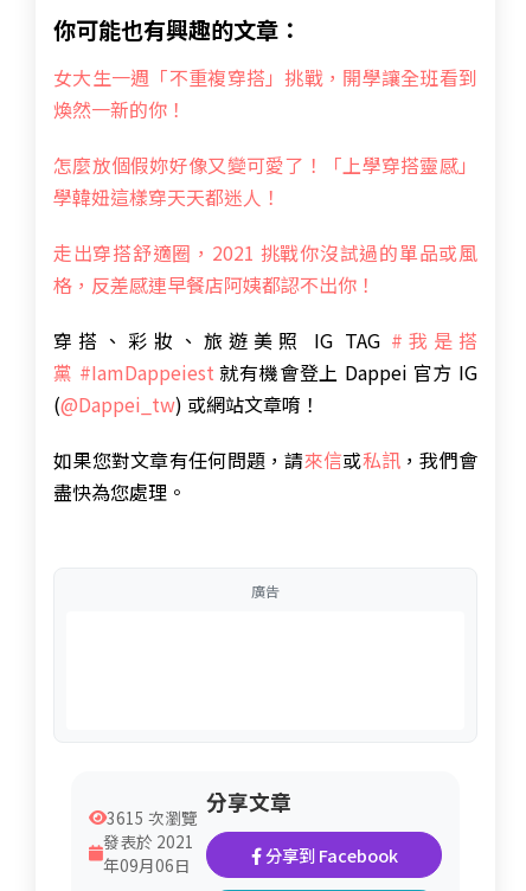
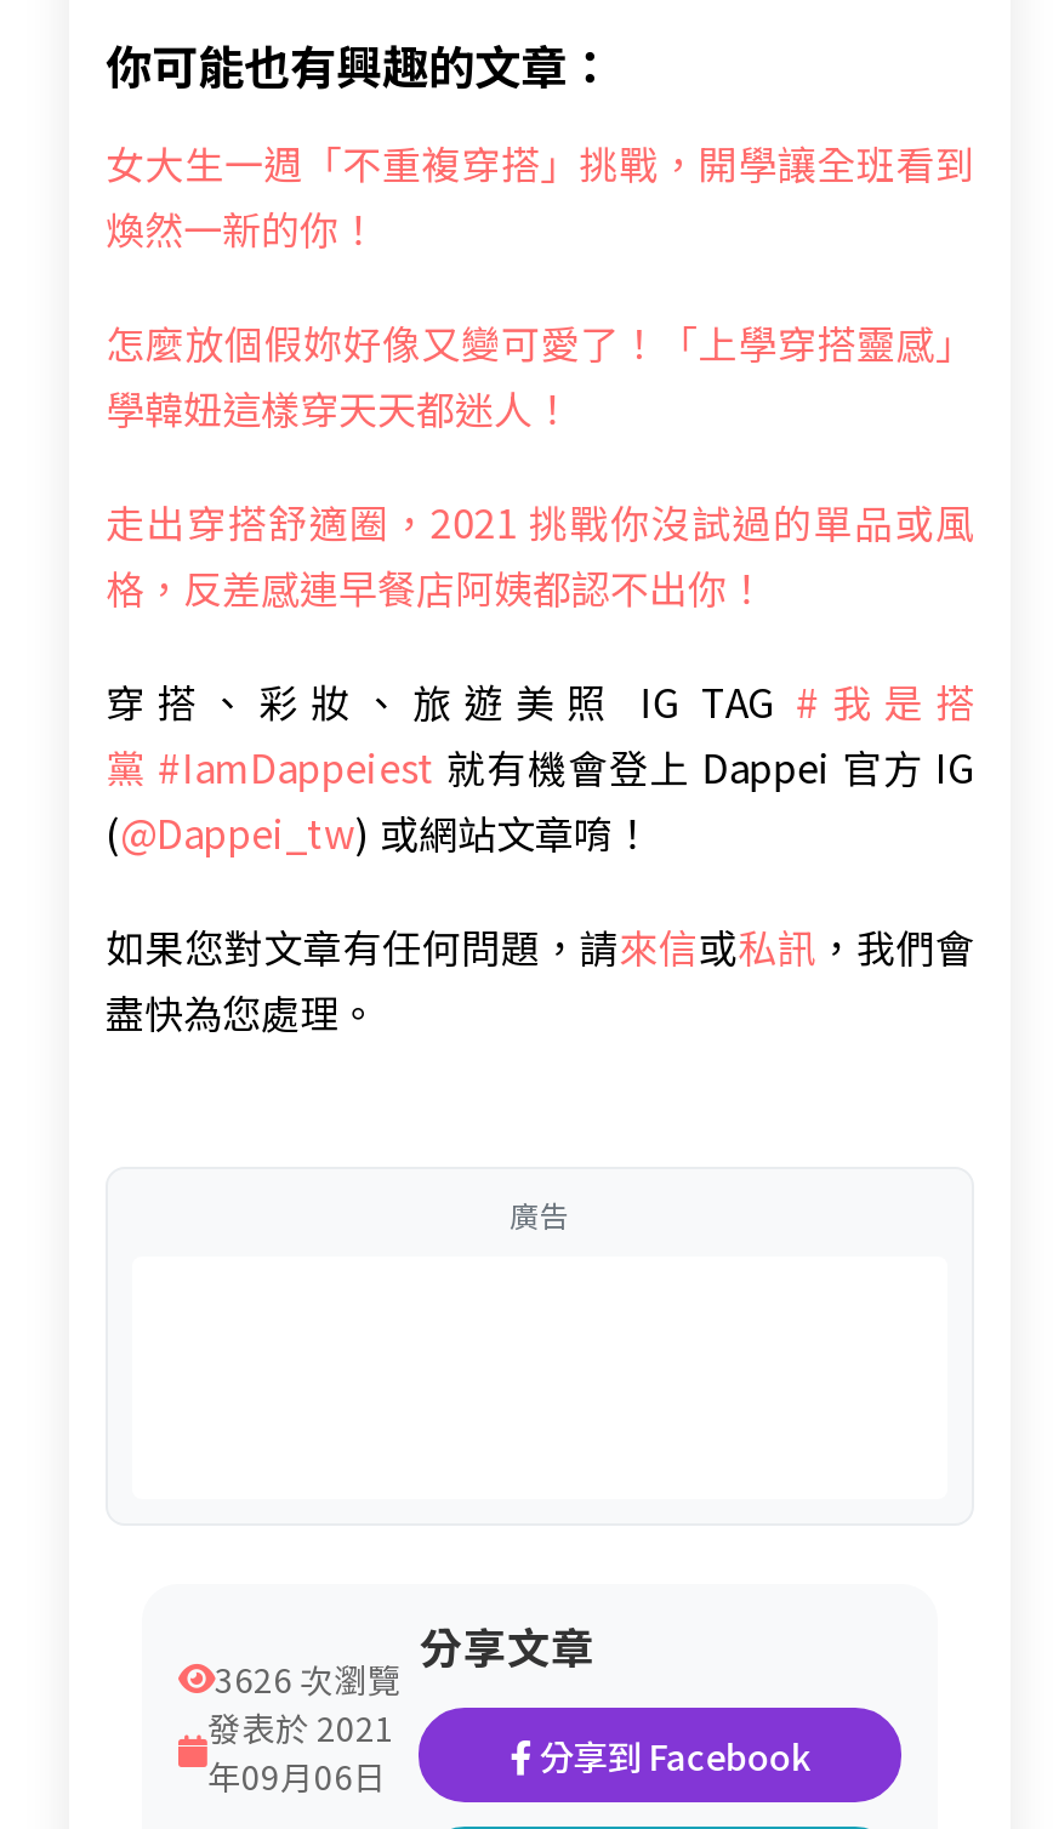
- 3615 次瀏覽
+ 3626 次瀏覽
